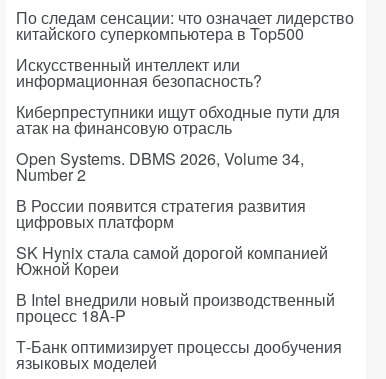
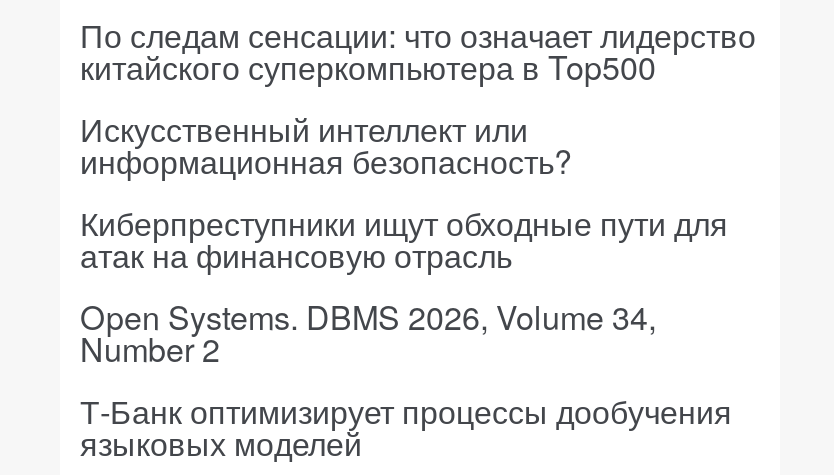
- В России появится стратегия развития
- цифровых платформ
- SK Hynix стала самой дорогой компанией
- Южной Кореи
- В Intel внедрили новый производственный
- процесс 18A-P
